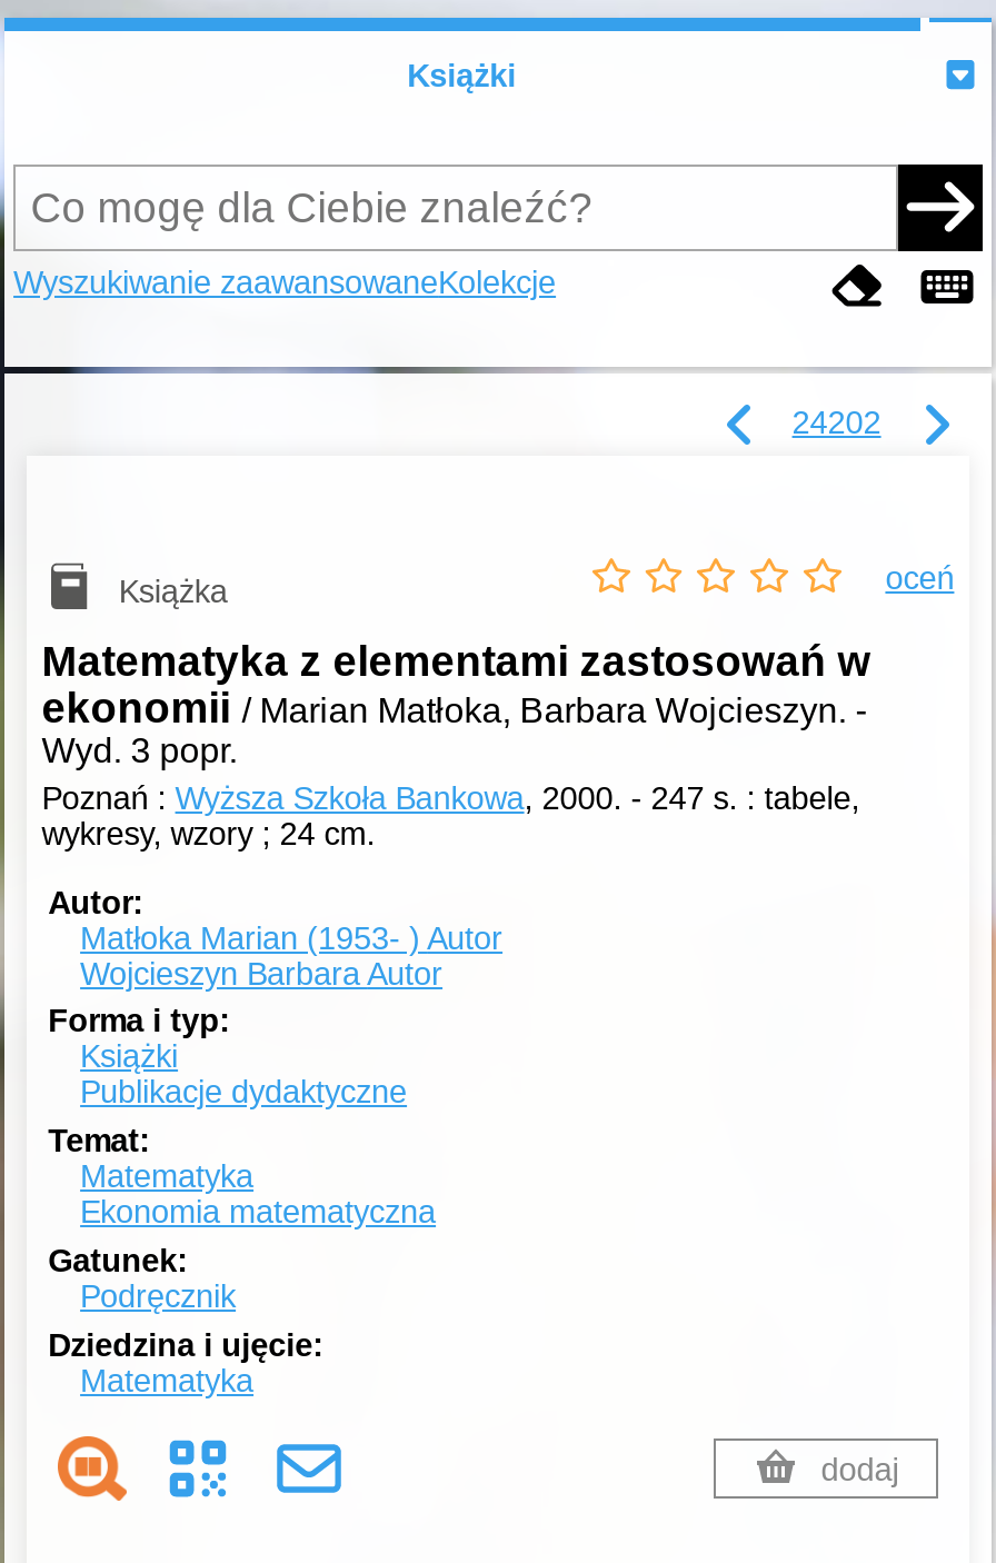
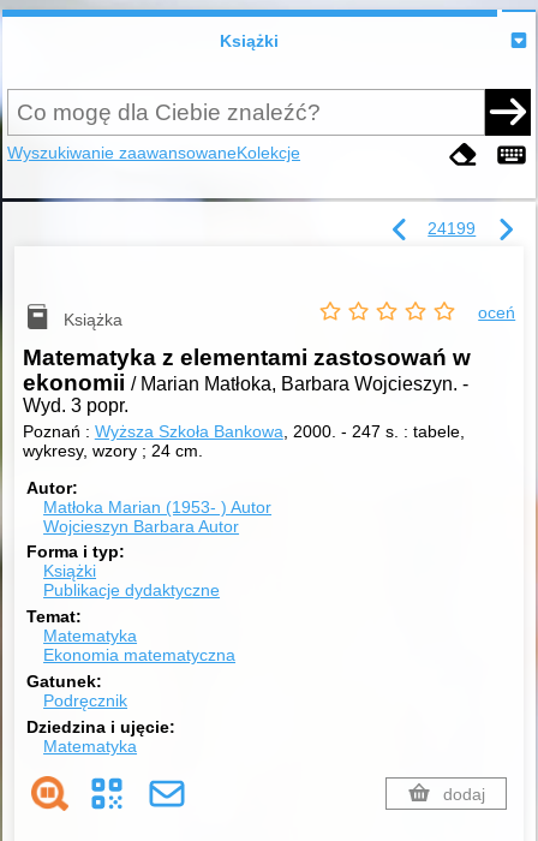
- 24202
+ 24199
